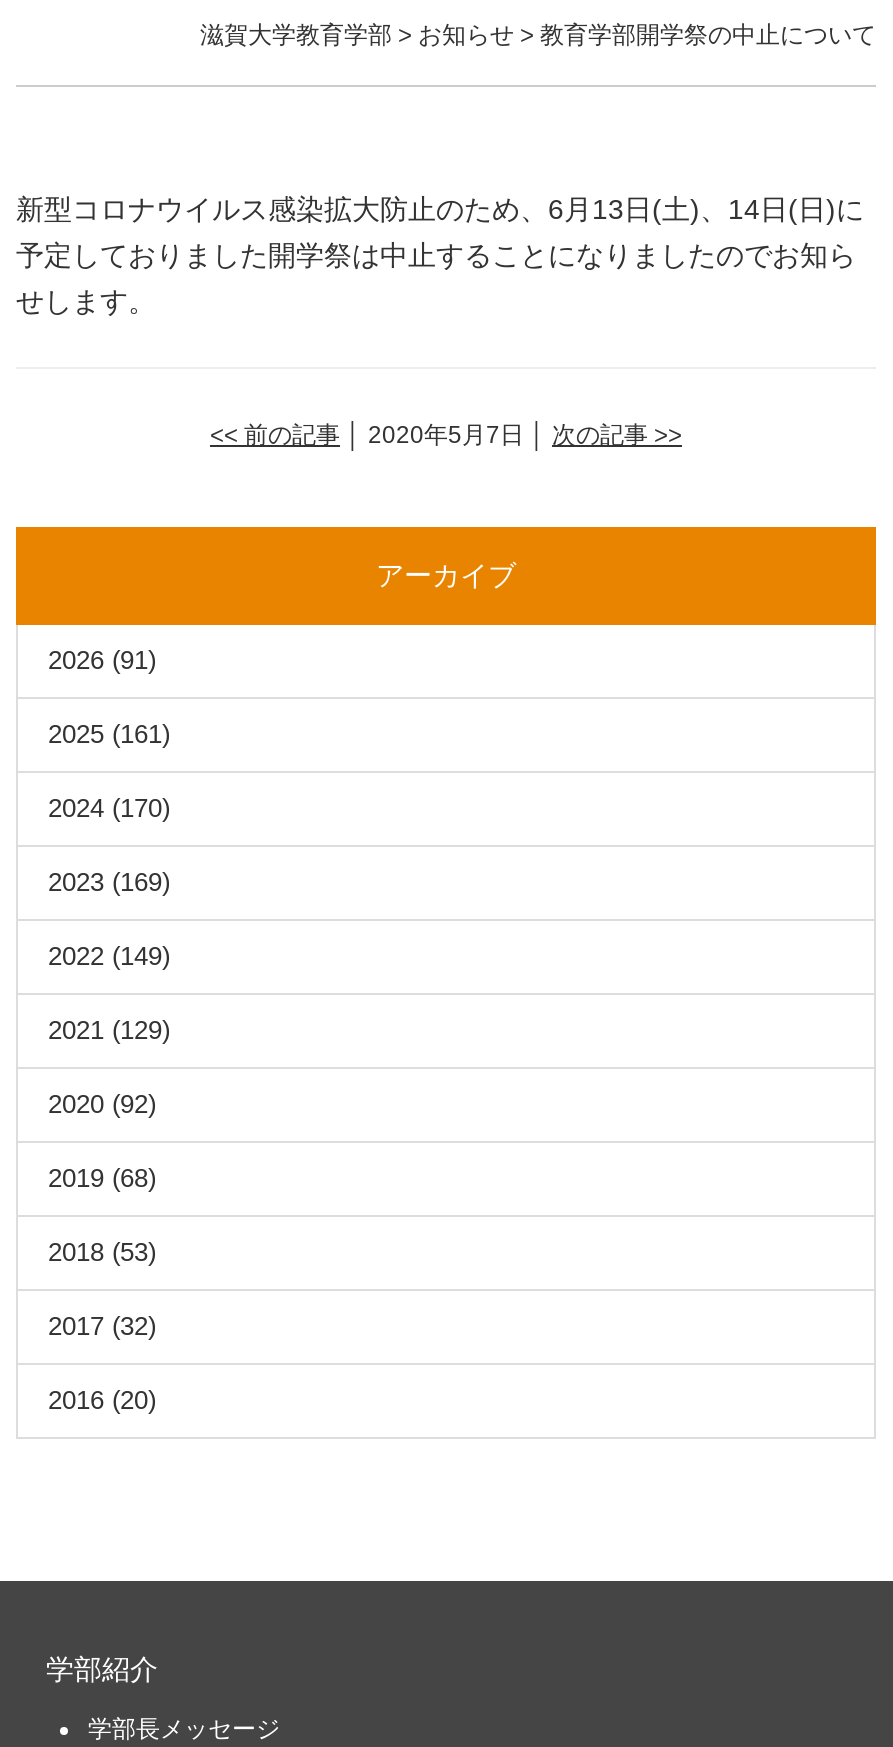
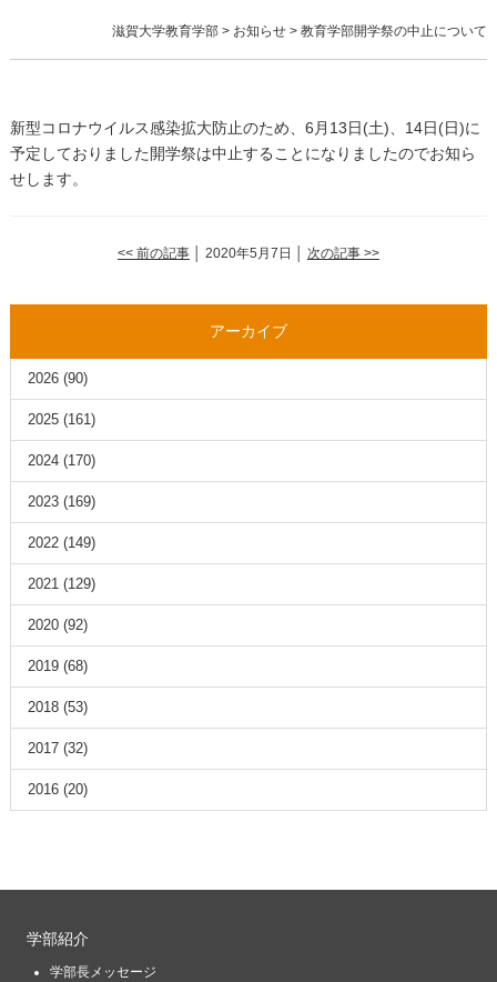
- 2026 (91)
+ 2026 (90)
